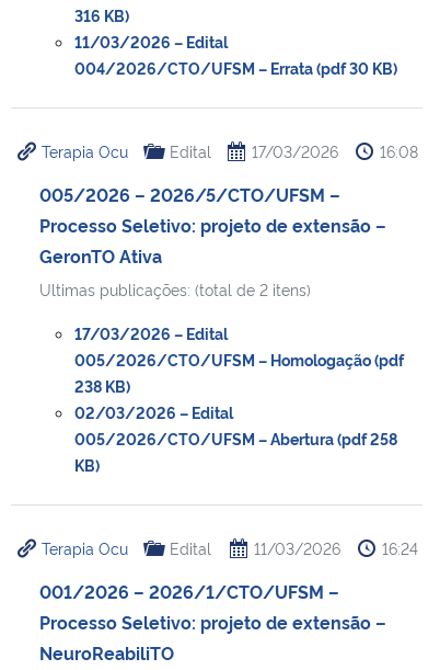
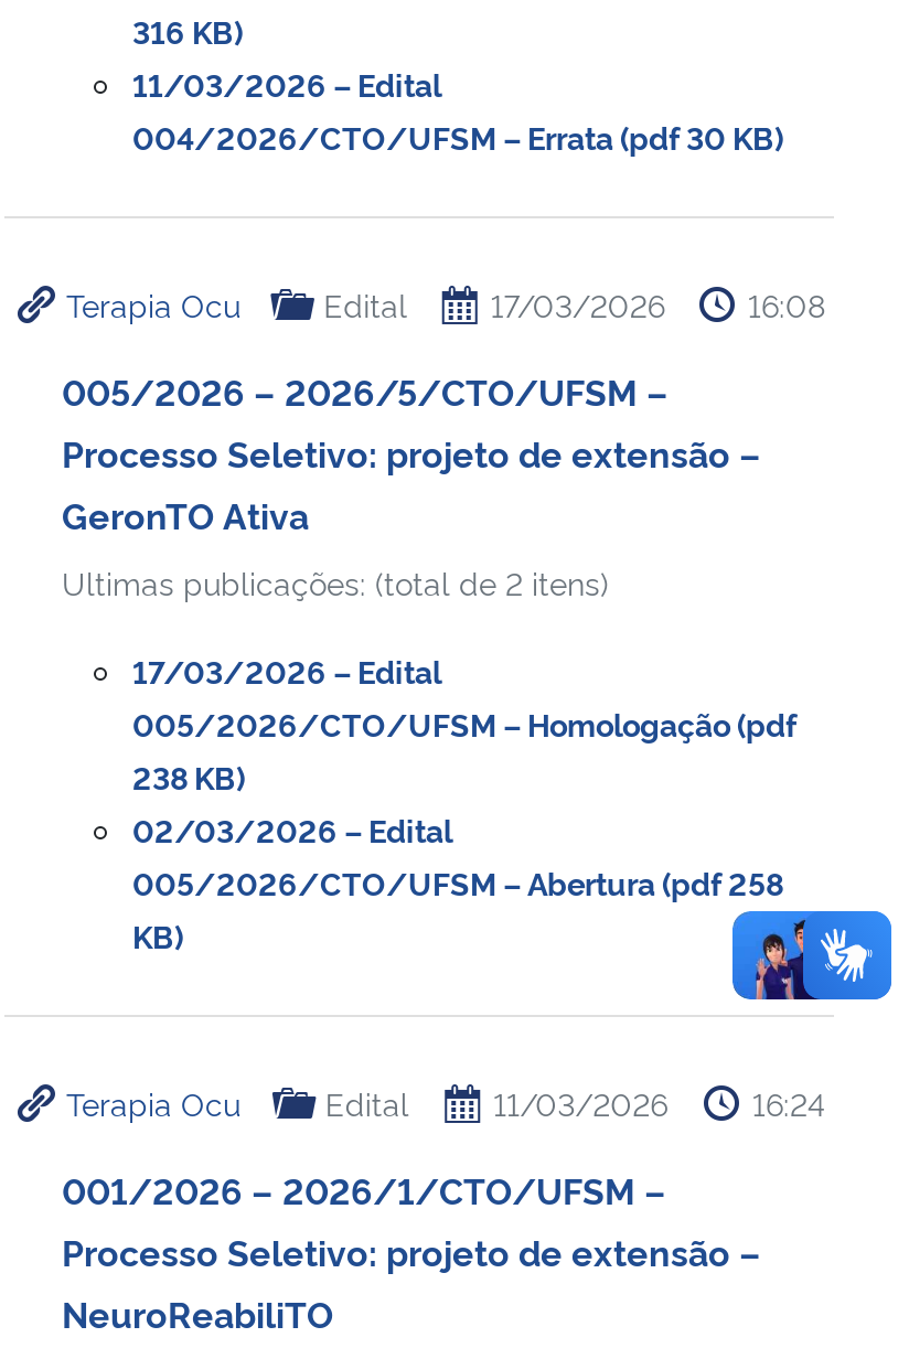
+ [image]
